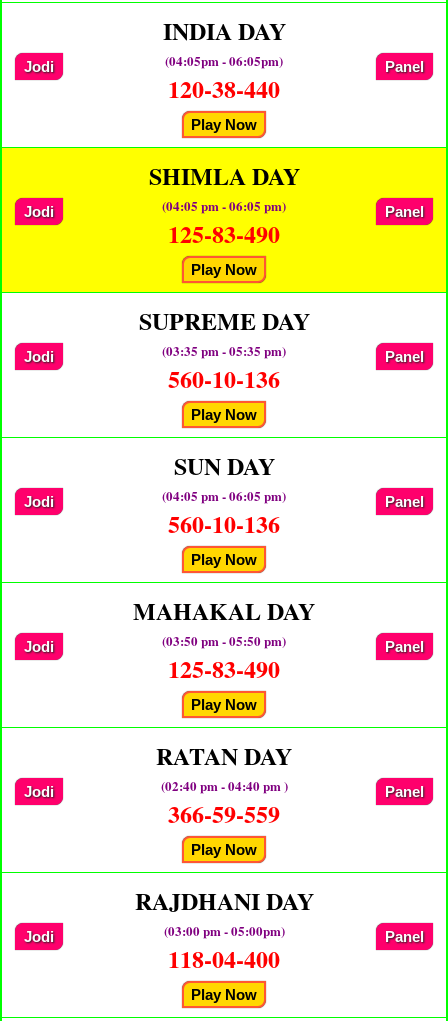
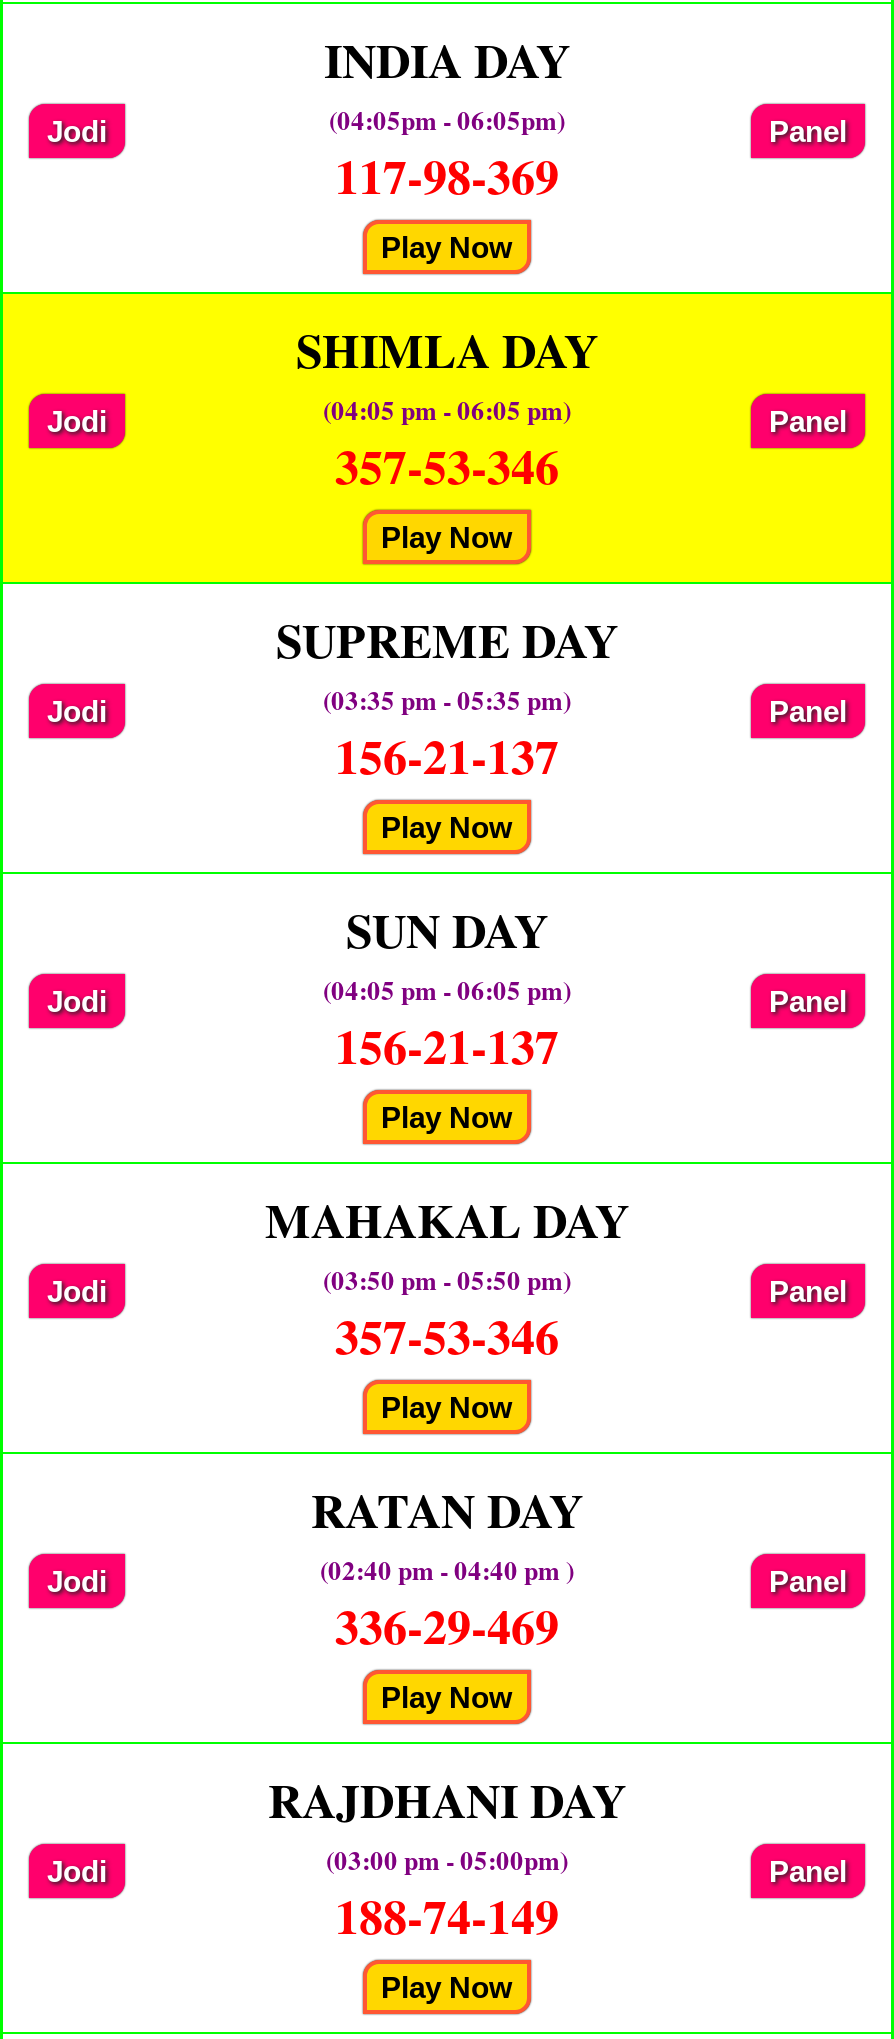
- 120-38-440
+ 117-98-369

- 125-83-490
+ 357-53-346

- 560-10-136
+ 156-21-137

- 560-10-136
+ 156-21-137

- 125-83-490
+ 357-53-346

- 366-59-559
+ 336-29-469

- 118-04-400
+ 188-74-149
